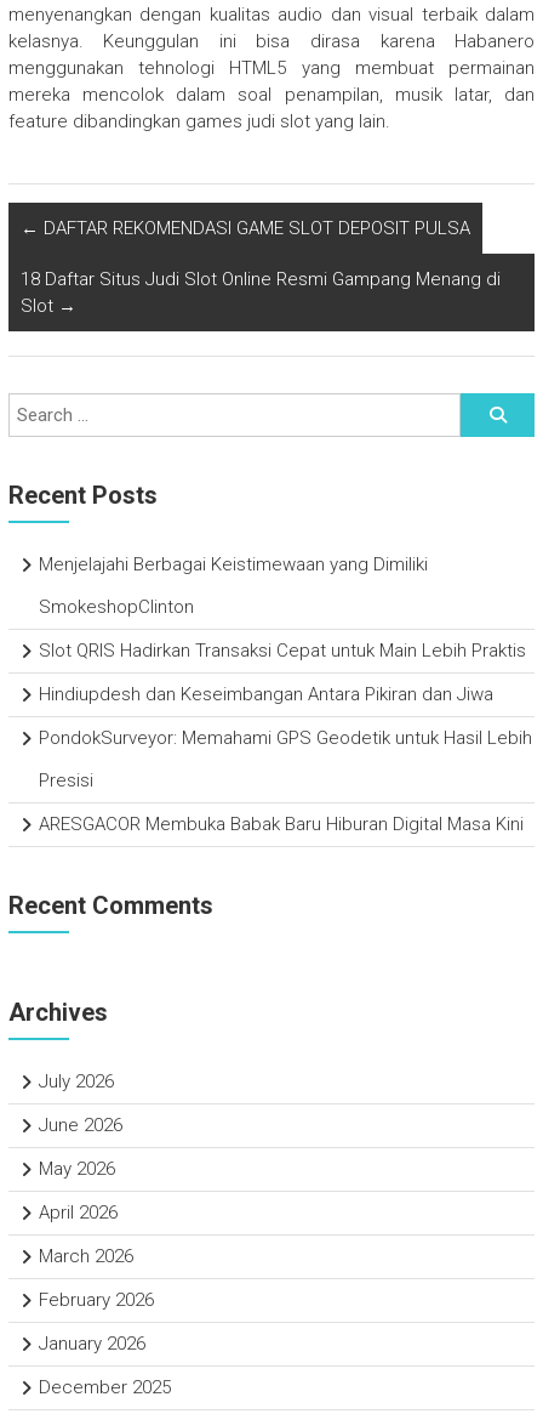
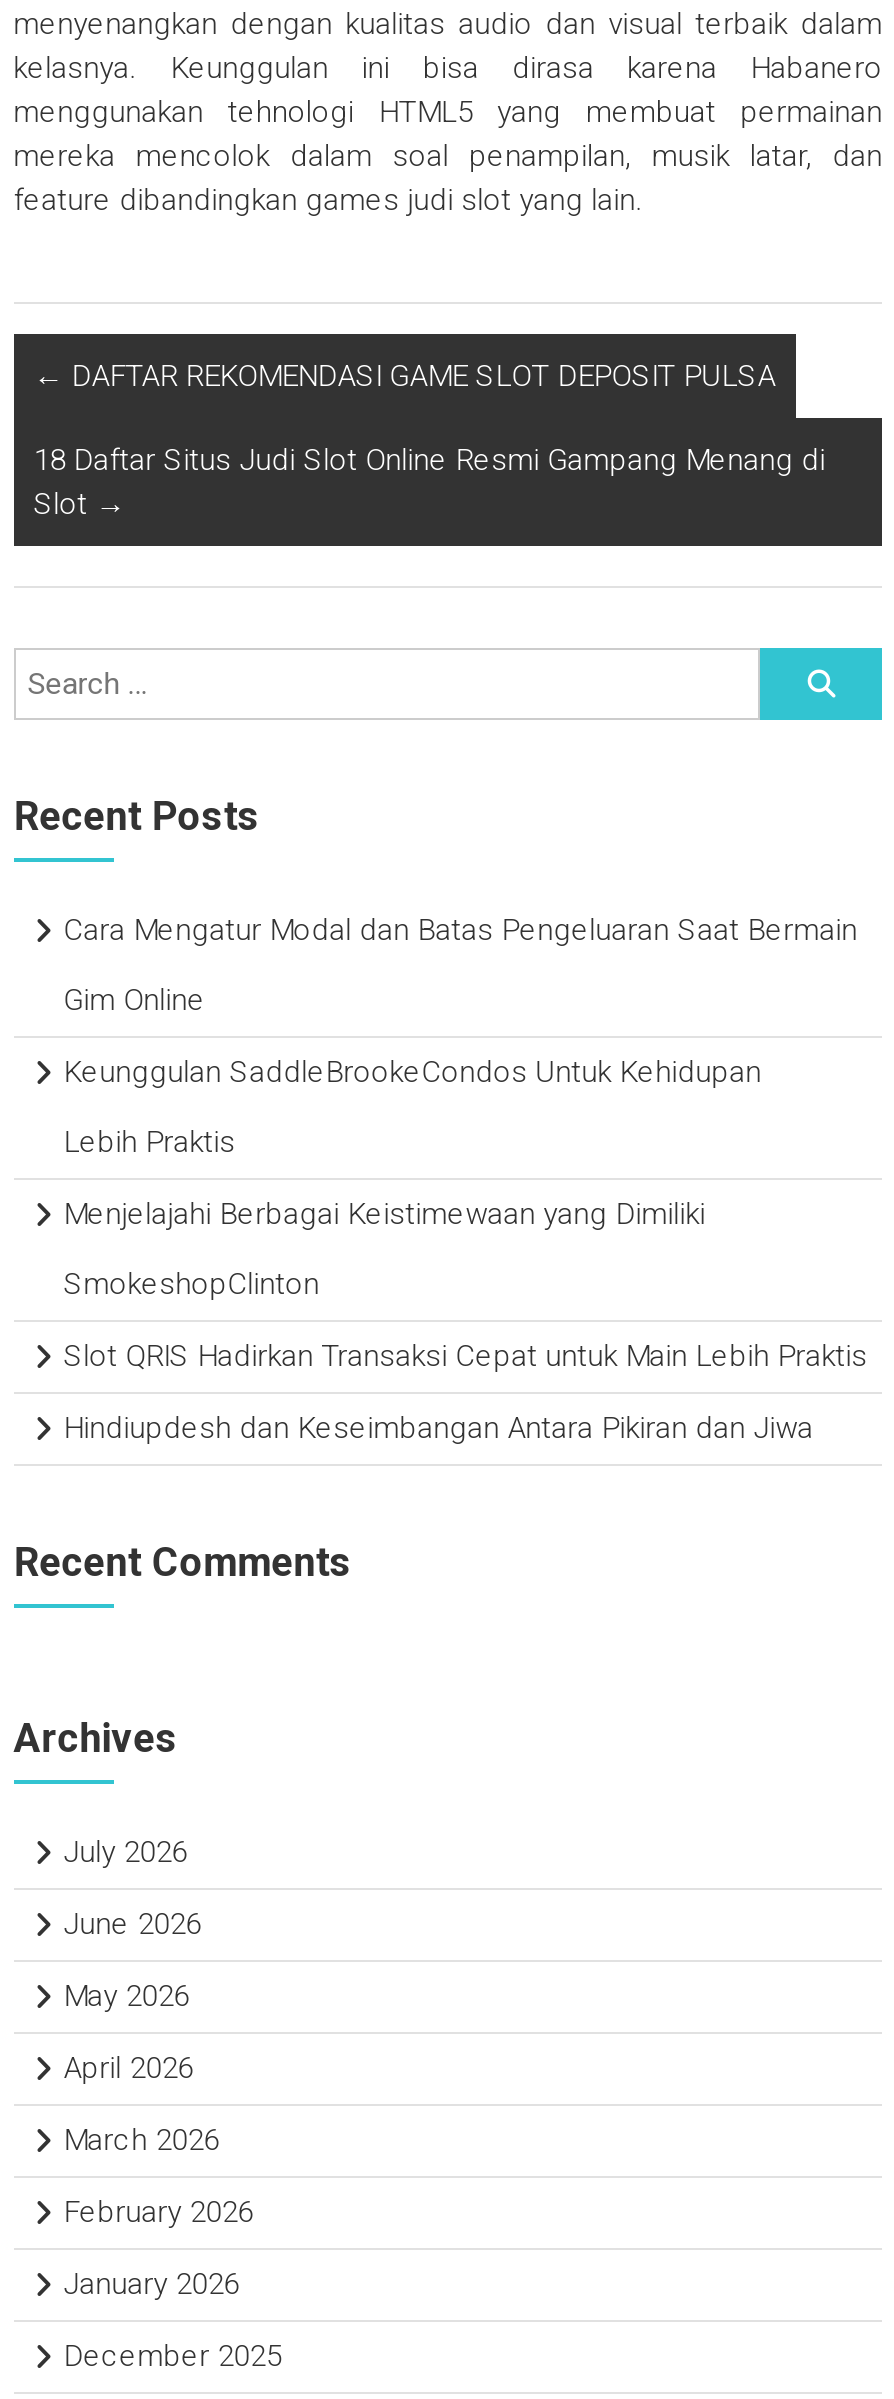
+ Cara Mengatur Modal dan Batas Pengeluaran Saat Bermain
+ Gim Online
+ Keunggulan SaddleBrookeCondos Untuk Kehidupan
+ Lebih Praktis

moved down: Menjelajahi Berbagai Keistimewaan yang Dimiliki | SmokeshopClinton | Slot QRIS Hadirkan Transaksi Cepat untuk Main Lebih Praktis | Hindiupdesh dan Keseimbangan Antara Pikiran dan Jiwa

- PondokSurveyor: Memahami GPS Geodetik untuk Hasil Lebih
- Presisi
- ARESGACOR Membuka Babak Baru Hiburan Digital Masa Kini
